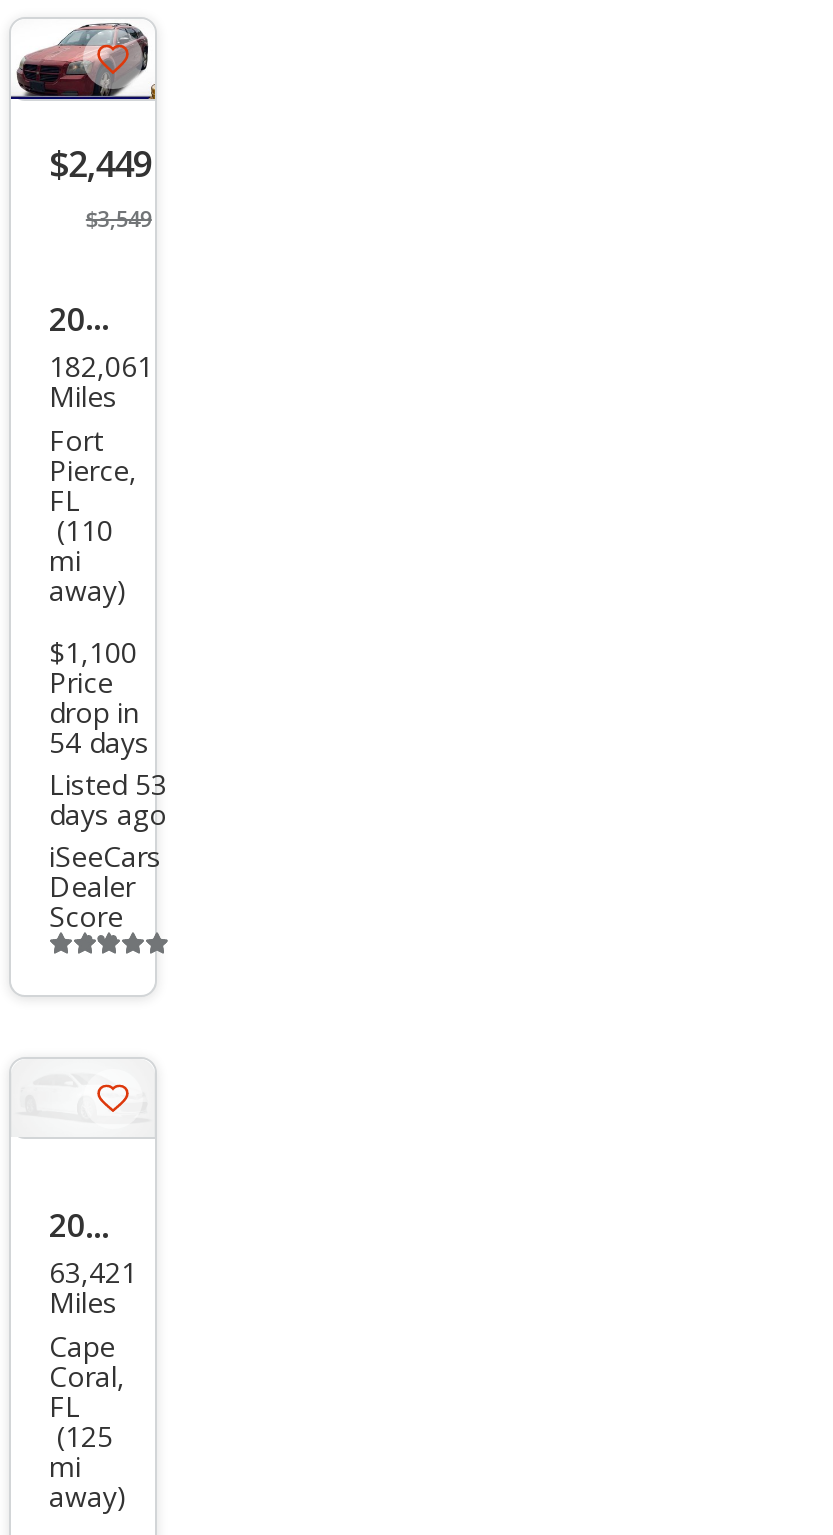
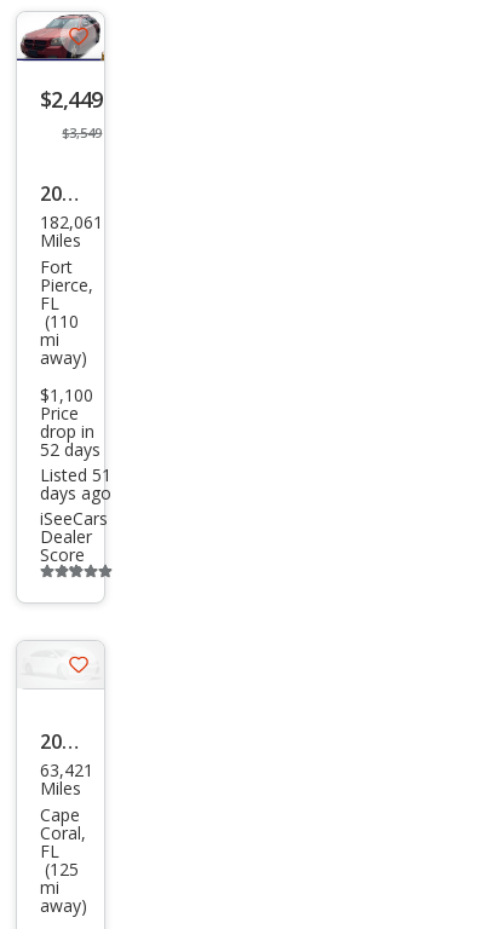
- 54 days
+ 52 days

- Listed 53
+ Listed 51
